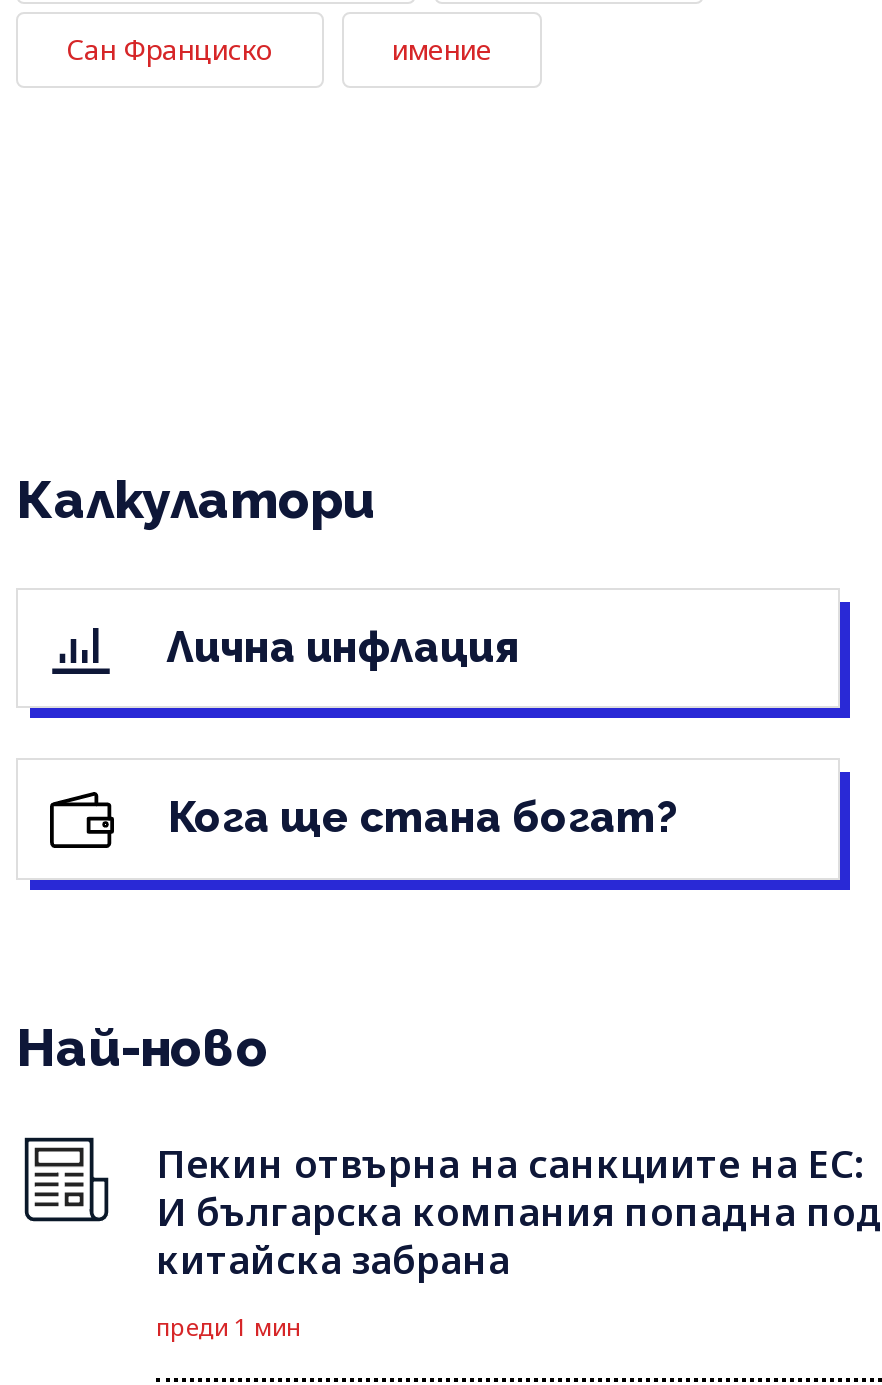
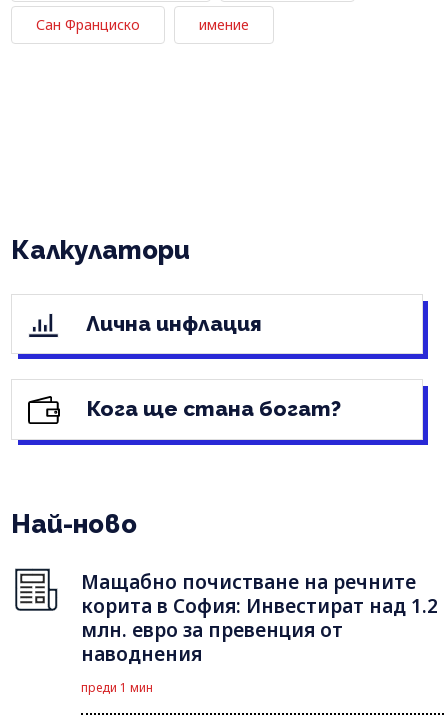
- Пекин отвърна на санкциите на ЕС:
- И българска компания попадна под
- китайска забрана
+ Мащабно почистване на речните
+ корита в София: Инвестират над 1.2
+ млн. евро за превенция от
+ наводнения
